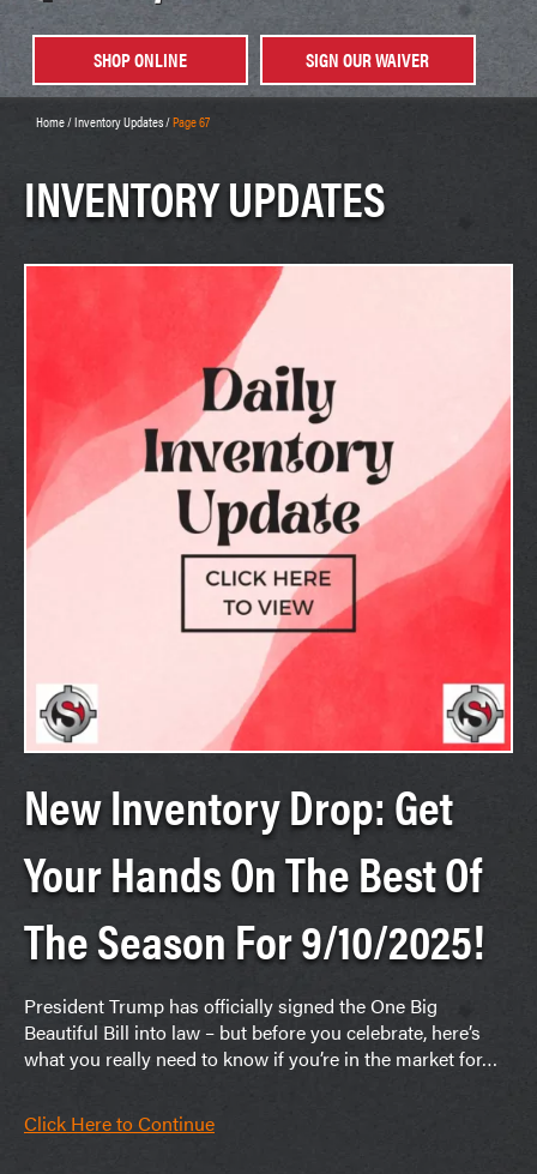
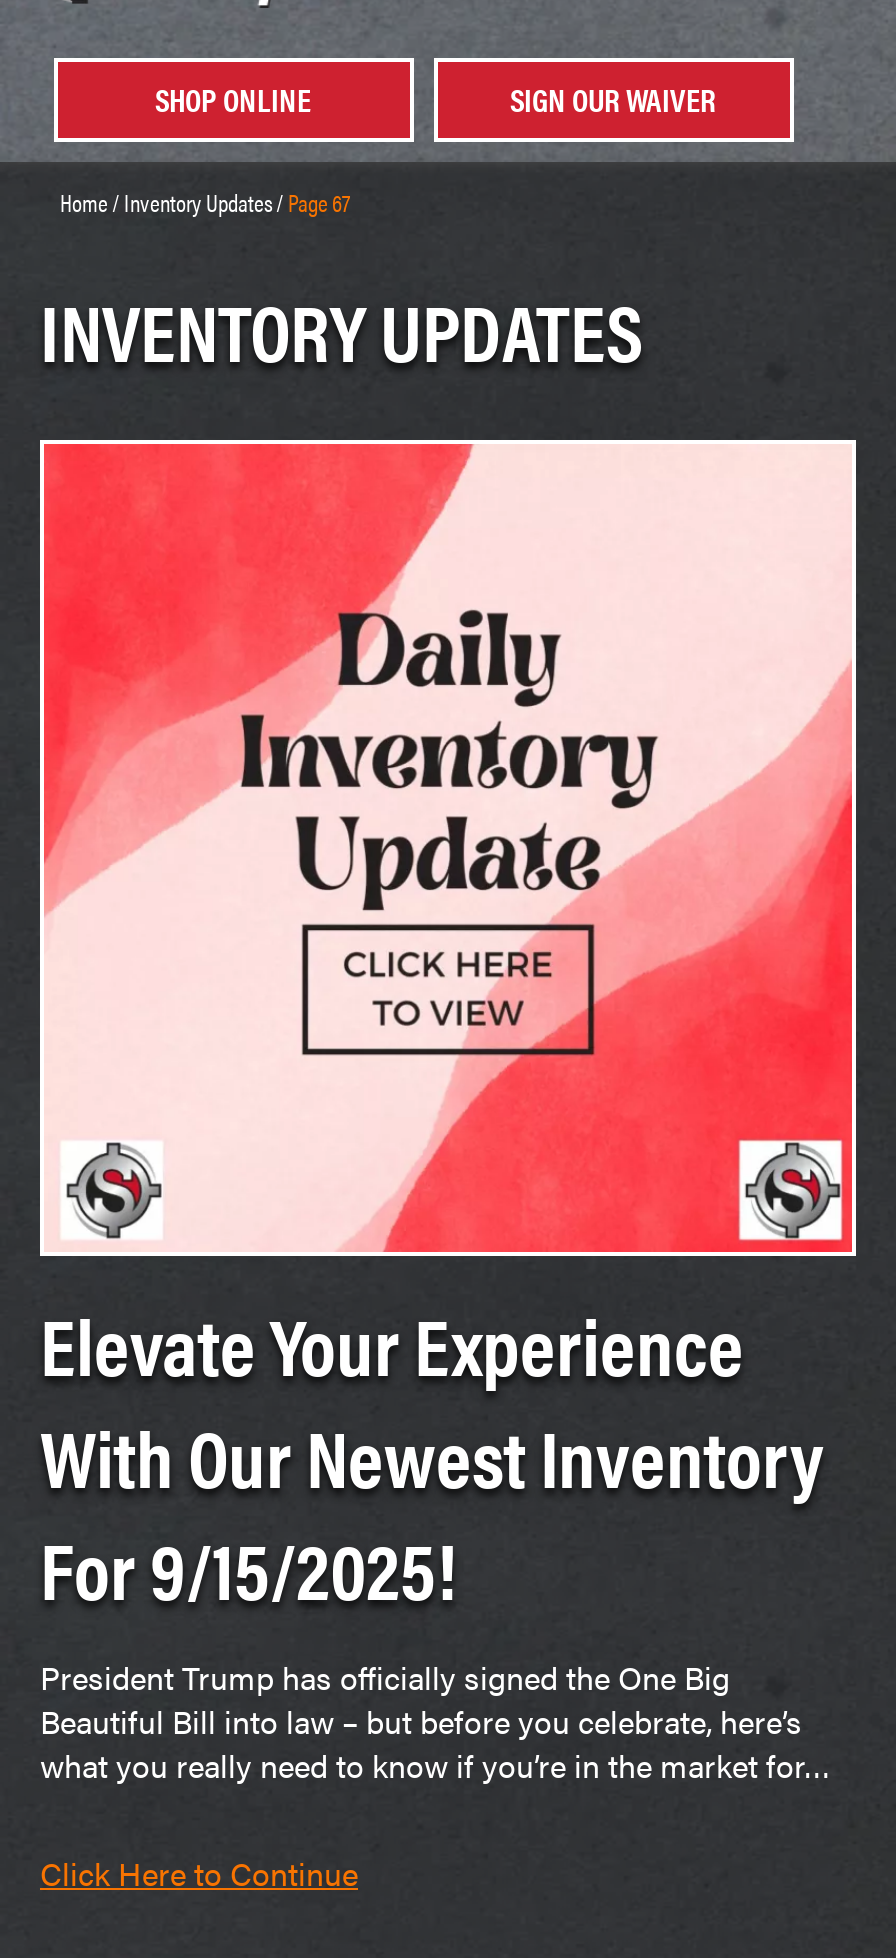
- New Inventory Drop: Get
- Your Hands On The Best Of
- The Season For 9/10/2025!
+ Elevate Your Experience
+ With Our Newest Inventory
+ For 9/15/2025!
